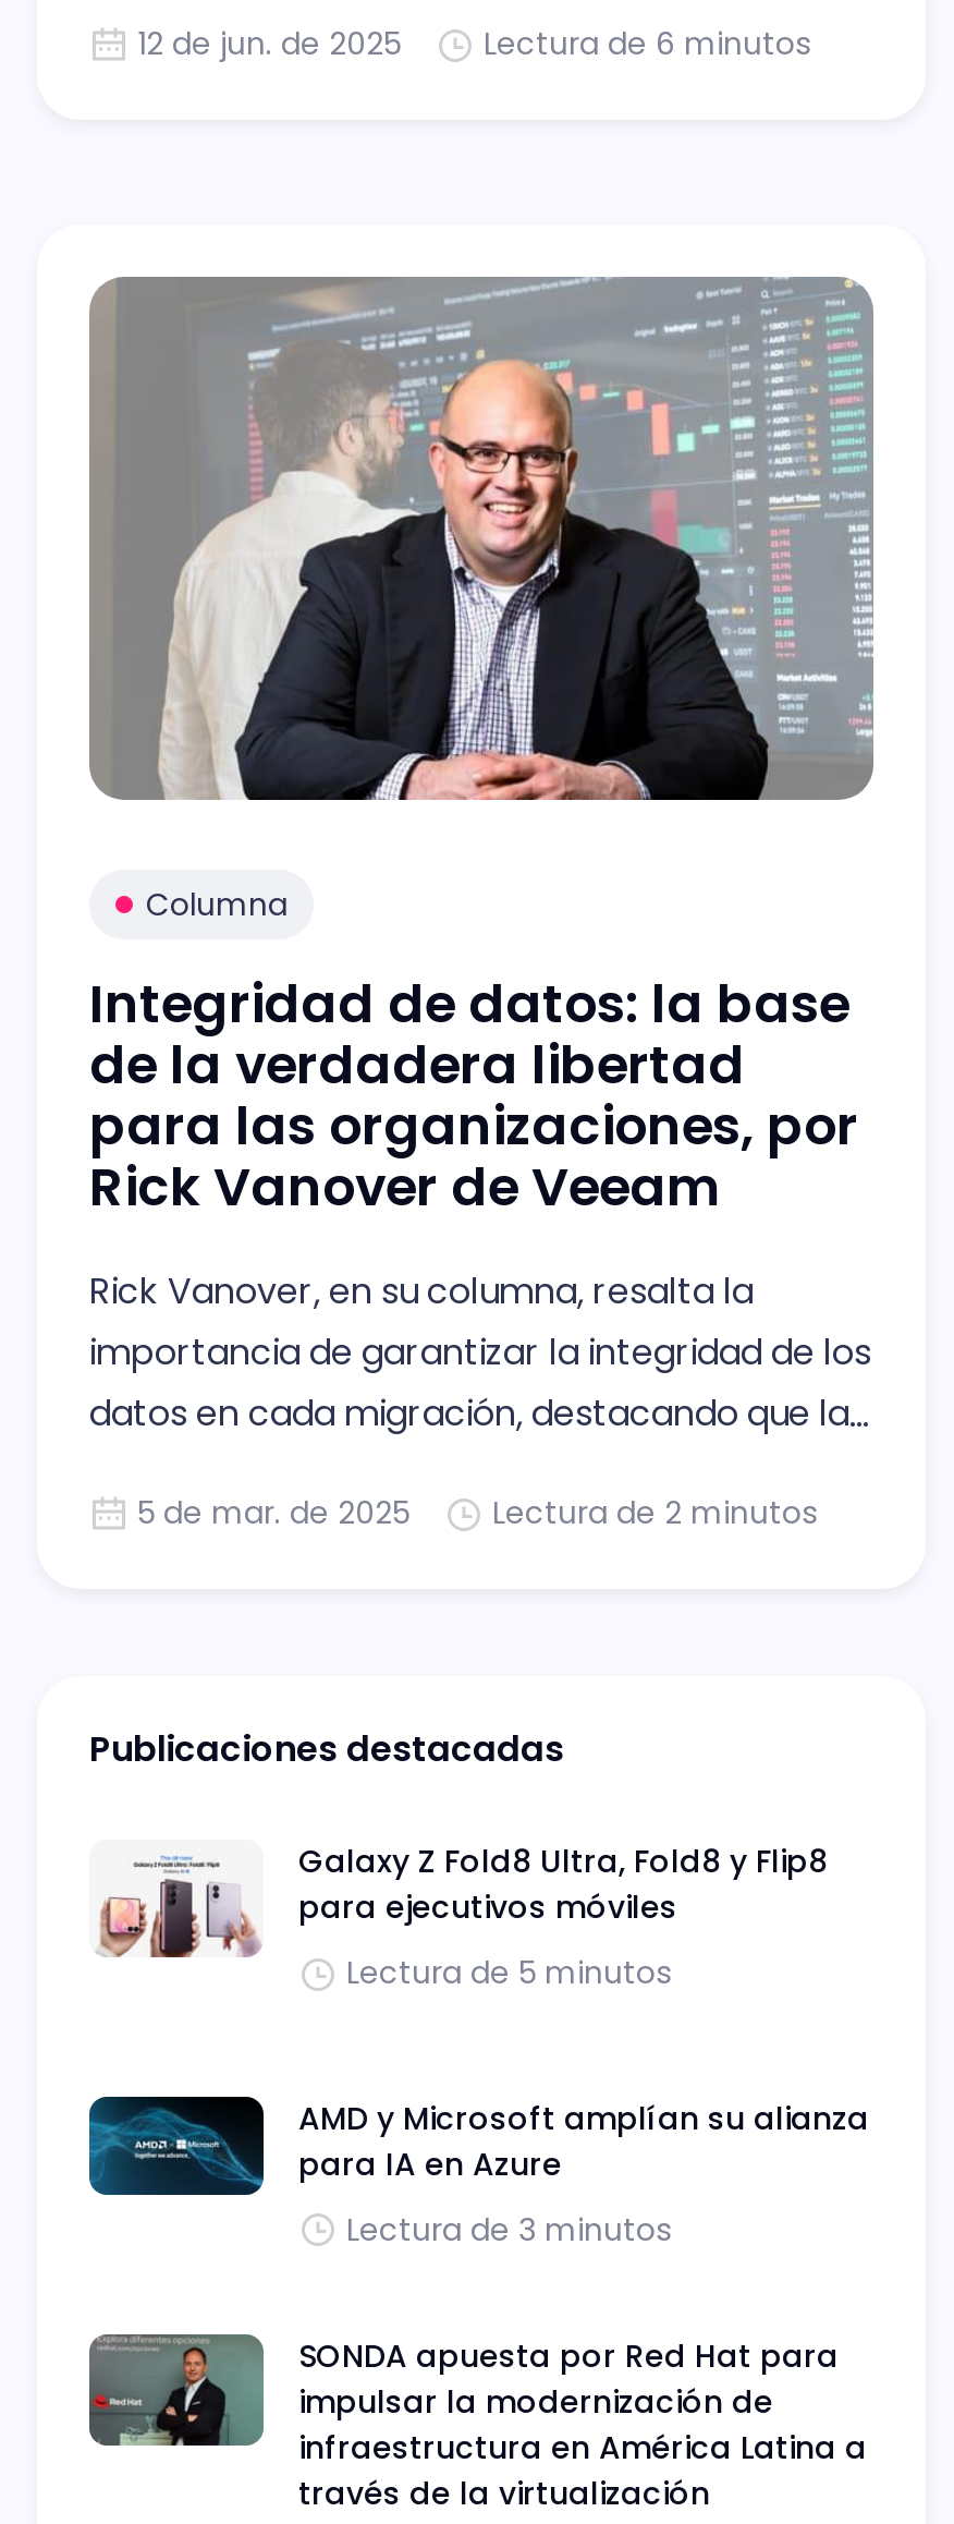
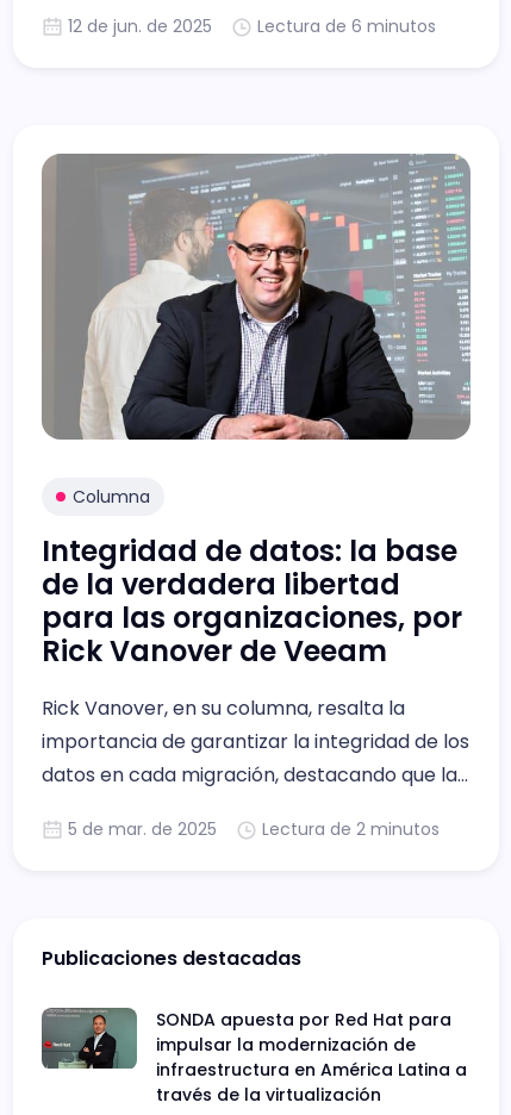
- [image]
- Galaxy Z Fold8 Ultra, Fold8 y Flip8
- para ejecutivos móviles
- Lectura de 5 minutos
- AMD y Microsoft amplían su alianza
- para IA en Azure
- Lectura de 3 minutos

- [image]
